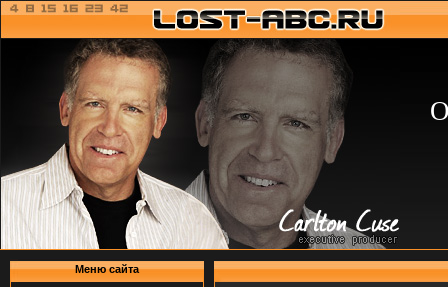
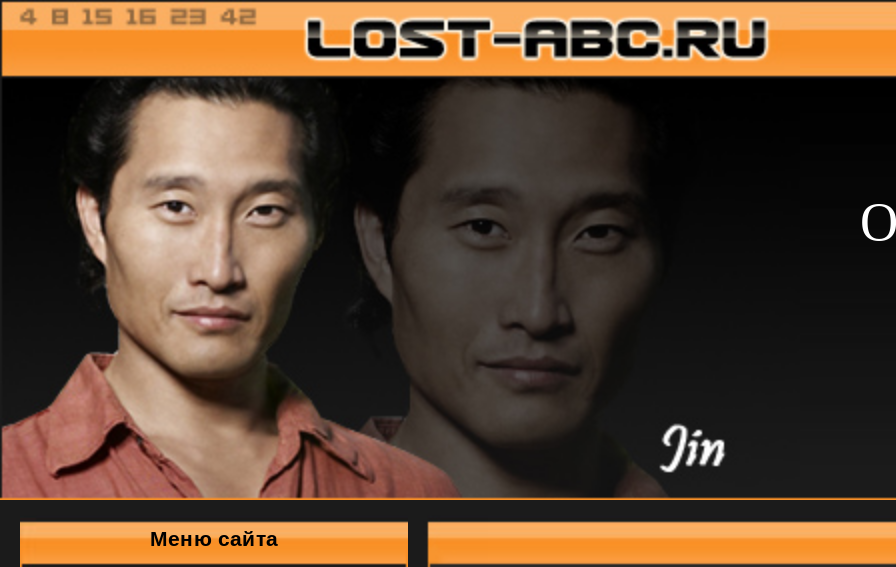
- [image]
+ [image]
